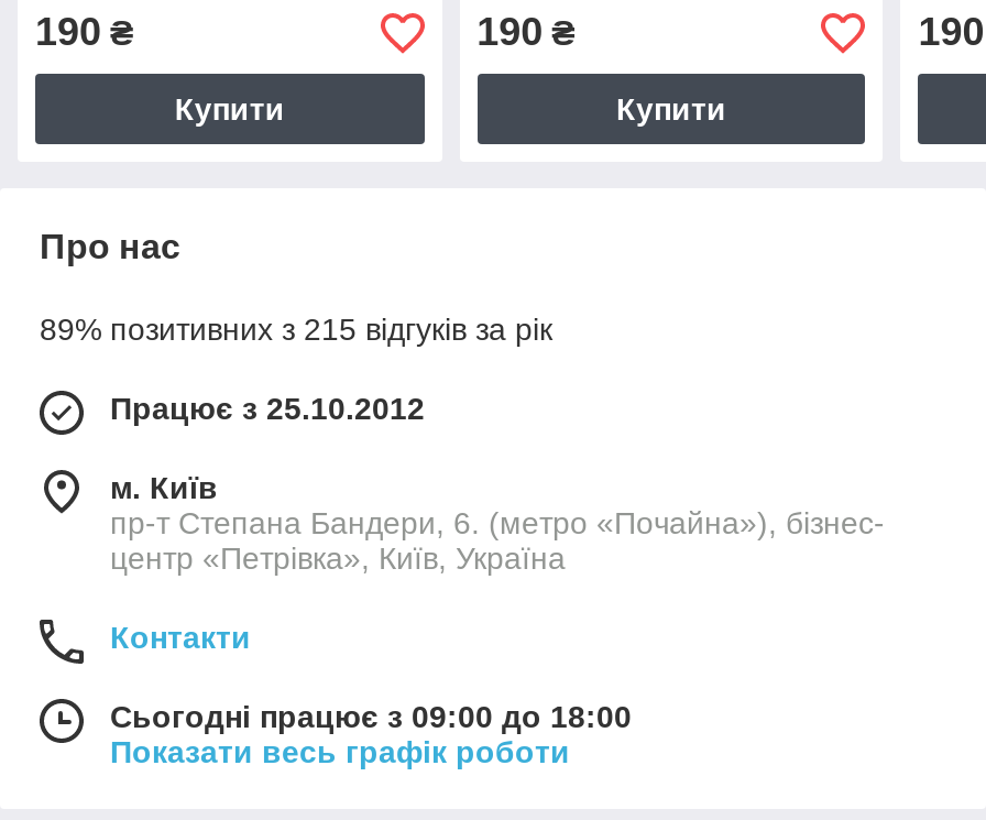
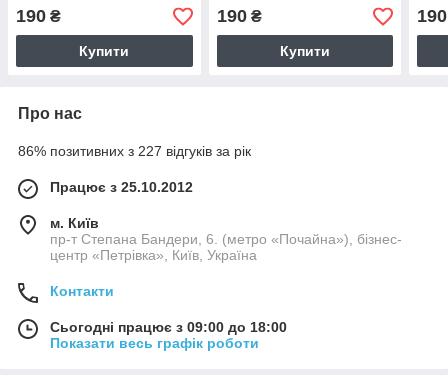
- 89% позитивних з 215 відгуків за рік
+ 86% позитивних з 227 відгуків за рік
